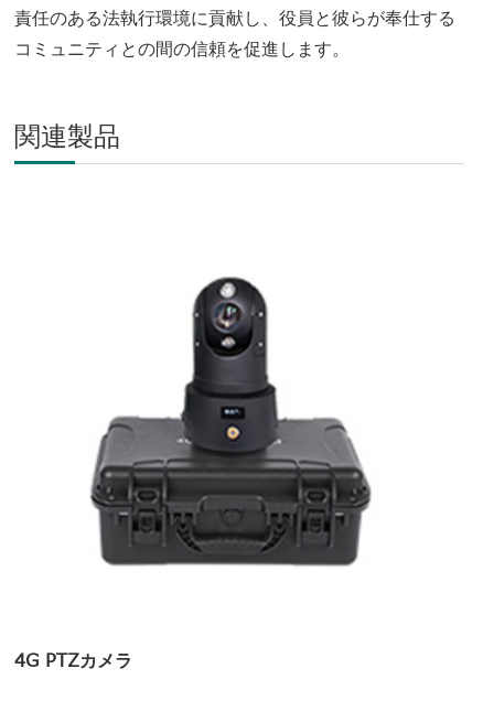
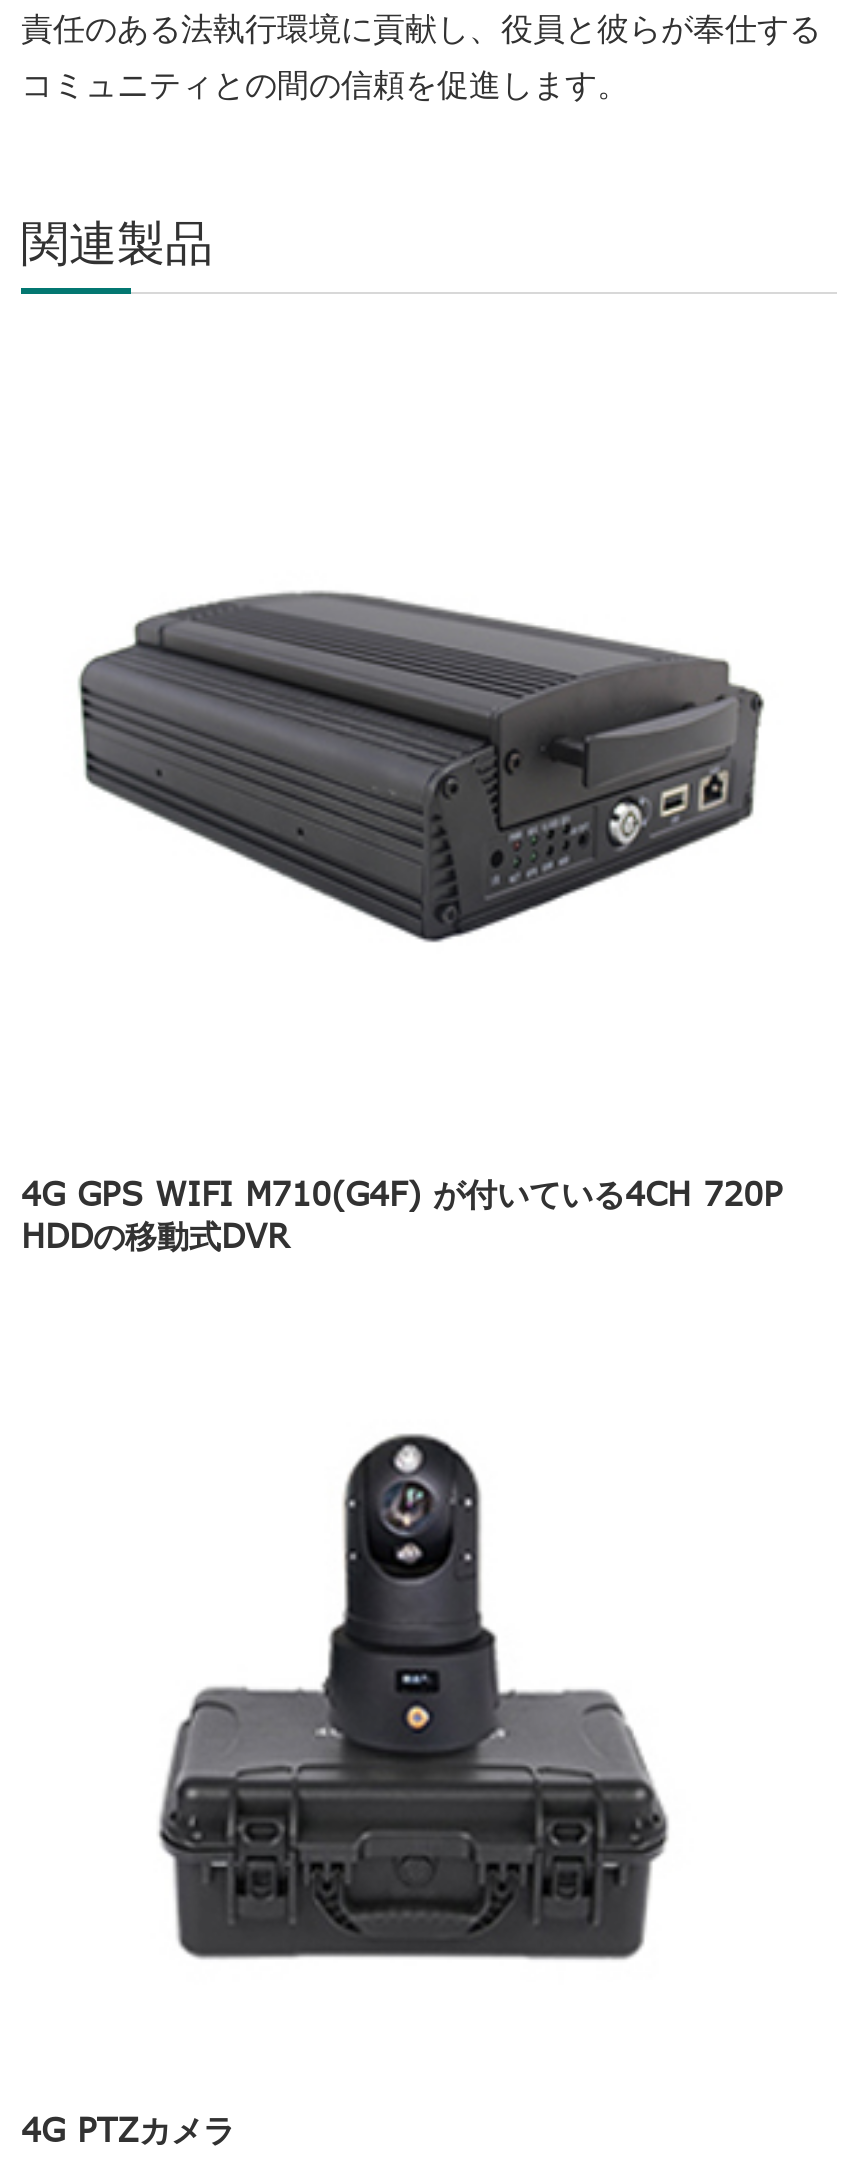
+ 4G GPS WIFI M710(G4F) が付いている4CH 720P
+ HDDの移動式DVR

+ [image]
